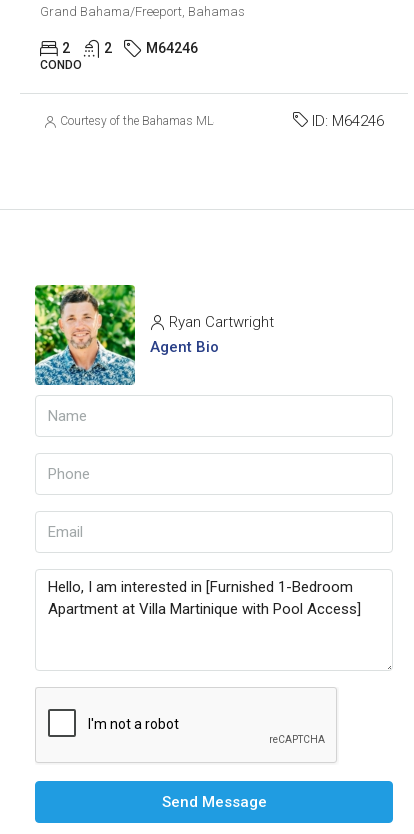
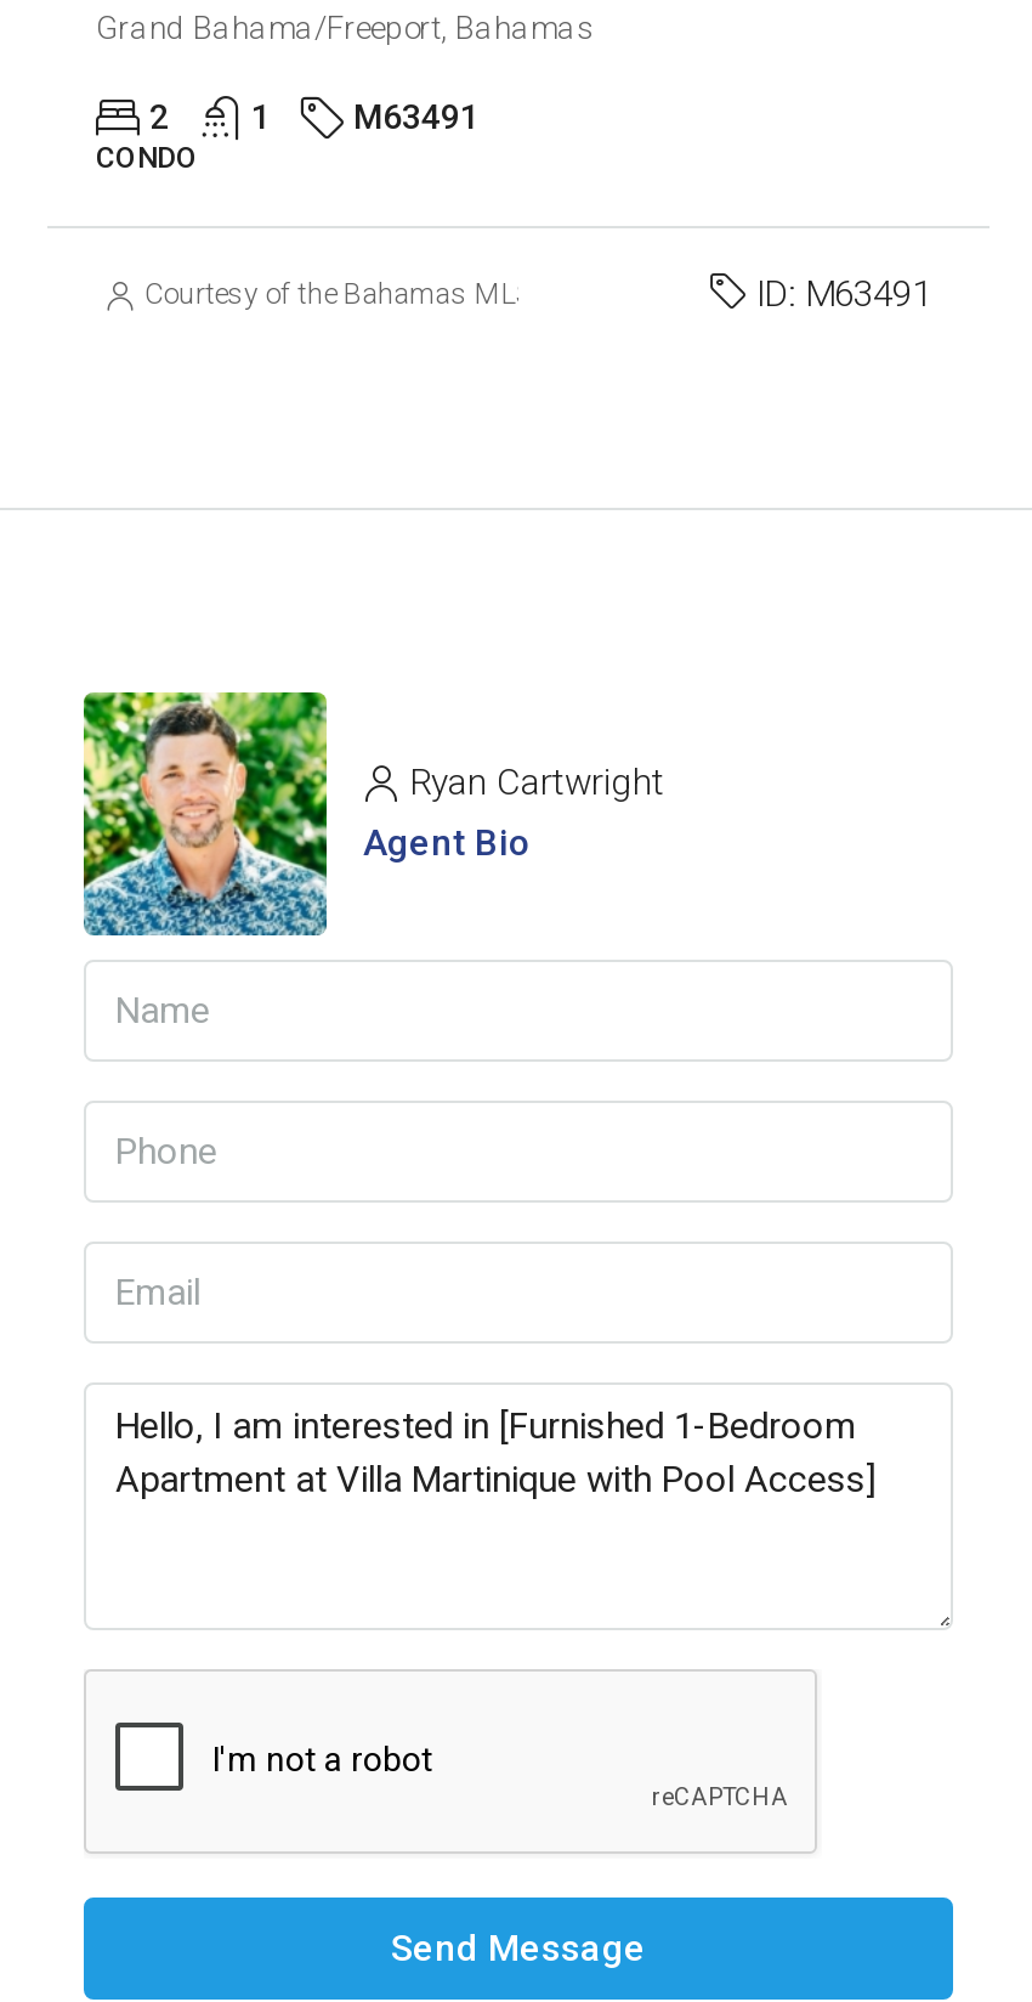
- 2
- M64246
+ 1
+ M63491

- ID: M64246
+ ID: M63491
